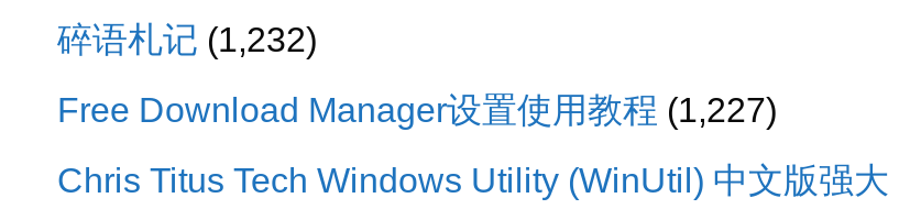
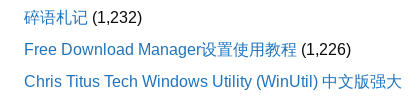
- Free Download Manager设置使用教程 (1,227)
+ Free Download Manager设置使用教程 (1,226)
